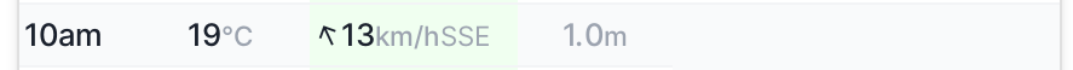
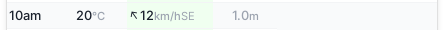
- 19°C
+ 20°C

- 13km/hSSE
+ 12km/hSE
